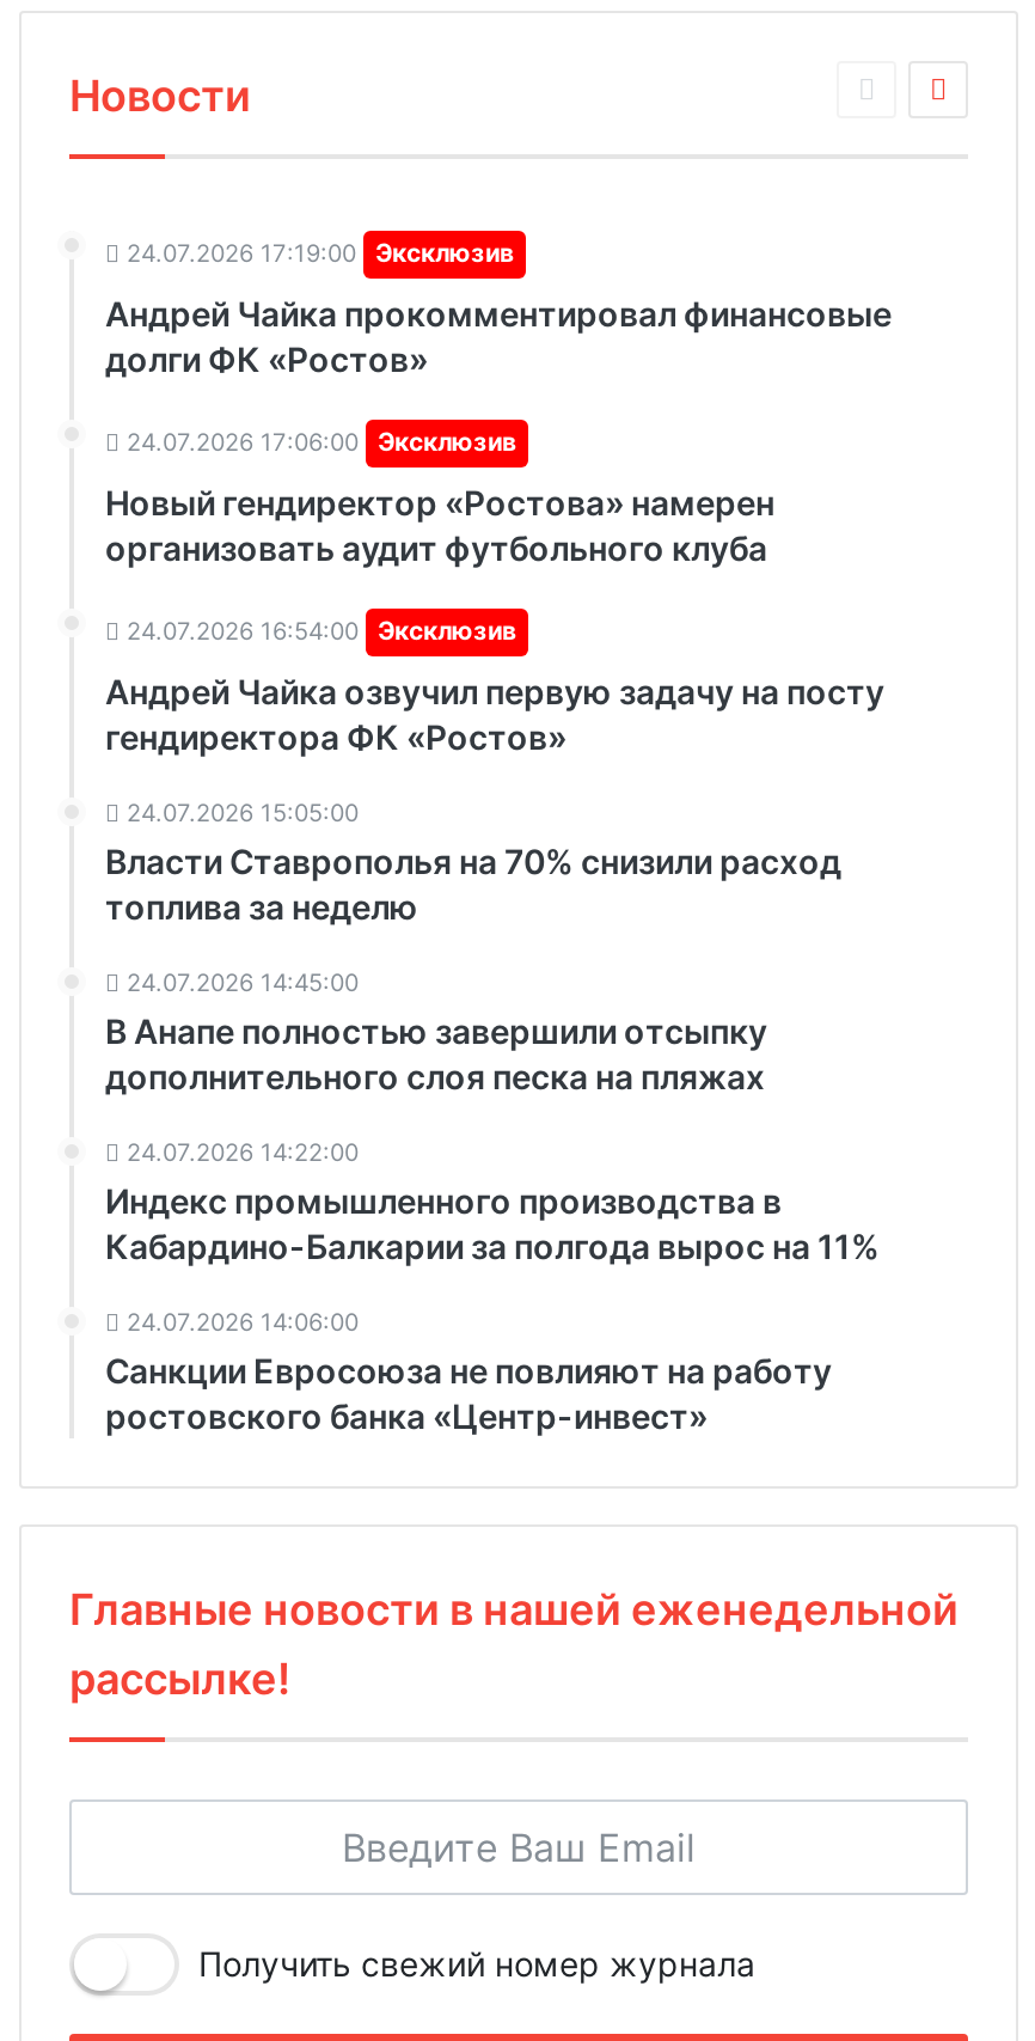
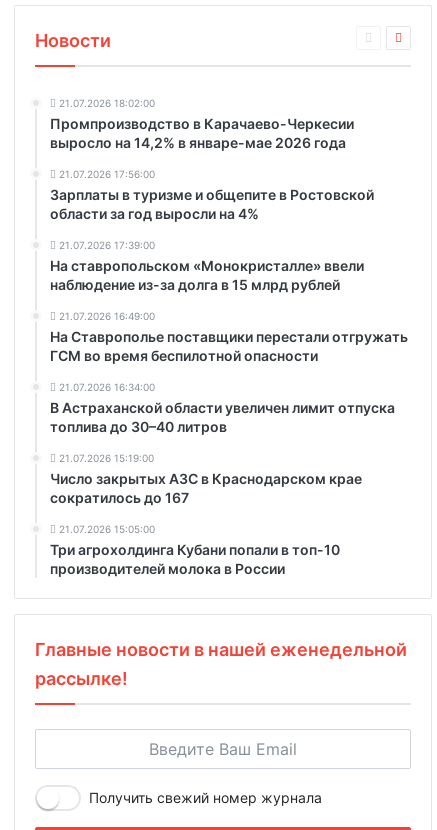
- 24.07.2026 17:19:00
- Эксклюзив
- Андрей Чайка прокомментировал финансовые
- долги ФК «Ростов»
- 24.07.2026 17:06:00
- Эксклюзив
- Новый гендиректор «Ростова» намерен
- организовать аудит футбольного клуба
- 24.07.2026 16:54:00
- Эксклюзив
- Андрей Чайка озвучил первую задачу на посту
- гендиректора ФК «Ростов»
- 24.07.2026 15:05:00
- Власти Ставрополья на 70% снизили расход
- топлива за неделю
- 24.07.2026 14:45:00
- В Анапе полностью завершили отсыпку
- дополнительного слоя песка на пляжах
- 24.07.2026 14:22:00
- Индекс промышленного производства в
- Кабардино-Балкарии за полгода вырос на 11%
- 24.07.2026 14:06:00
- Санкции Евросоюза не повлияют на работу
- ростовского банка «Центр-инвест»
+ 21.07.2026 18:02:00
+ Промпроизводство в Карачаево-Черкесии
+ выросло на 14,2% в январе-мае 2026 года
+ 21.07.2026 17:56:00
+ Зарплаты в туризме и общепите в Ростовской
+ области за год выросли на 4%
+ 21.07.2026 17:39:00
+ На ставропольском «Монокристалле» ввели
+ наблюдение из-за долга в 15 млрд рублей
+ 21.07.2026 16:49:00
+ На Ставрополье поставщики перестали отгружать
+ ГСМ во время беспилотной опасности
+ 21.07.2026 16:34:00
+ В Астраханской области увеличен лимит отпуска
+ топлива до 30–40 литров
+ 21.07.2026 15:19:00
+ Число закрытых АЗС в Краснодарском крае
+ сократилось до 167
+ 21.07.2026 15:05:00
+ Три агрохолдинга Кубани попали в топ-10
+ производителей молока в России
